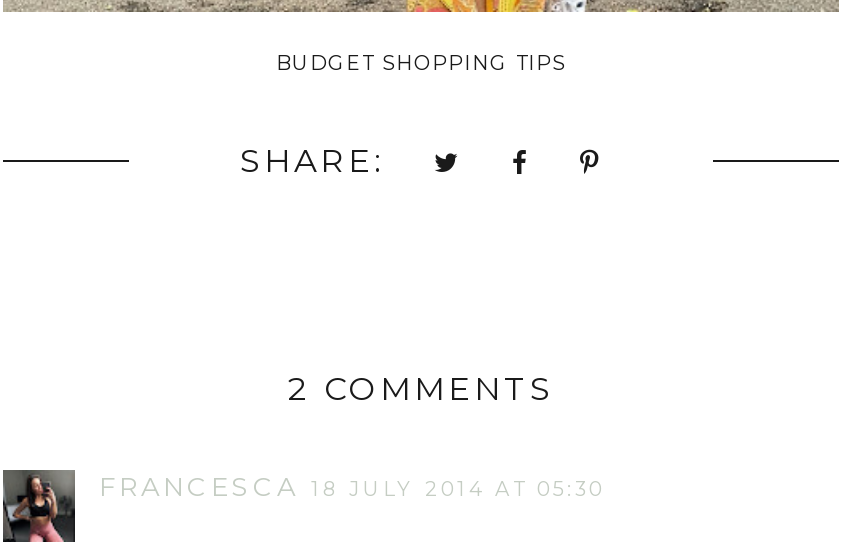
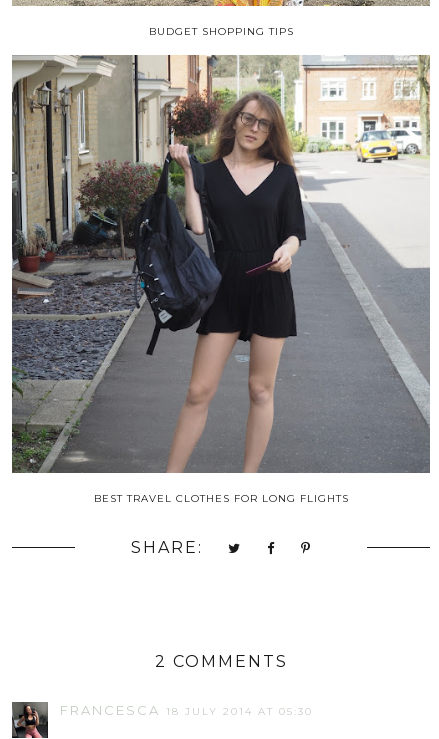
+ [image]
+ BEST TRAVEL CLOTHES FOR LONG FLIGHTS
